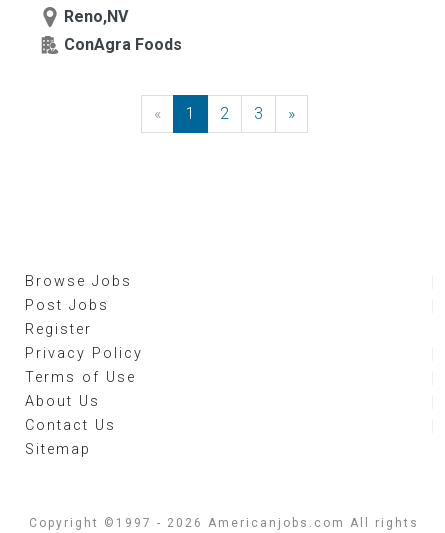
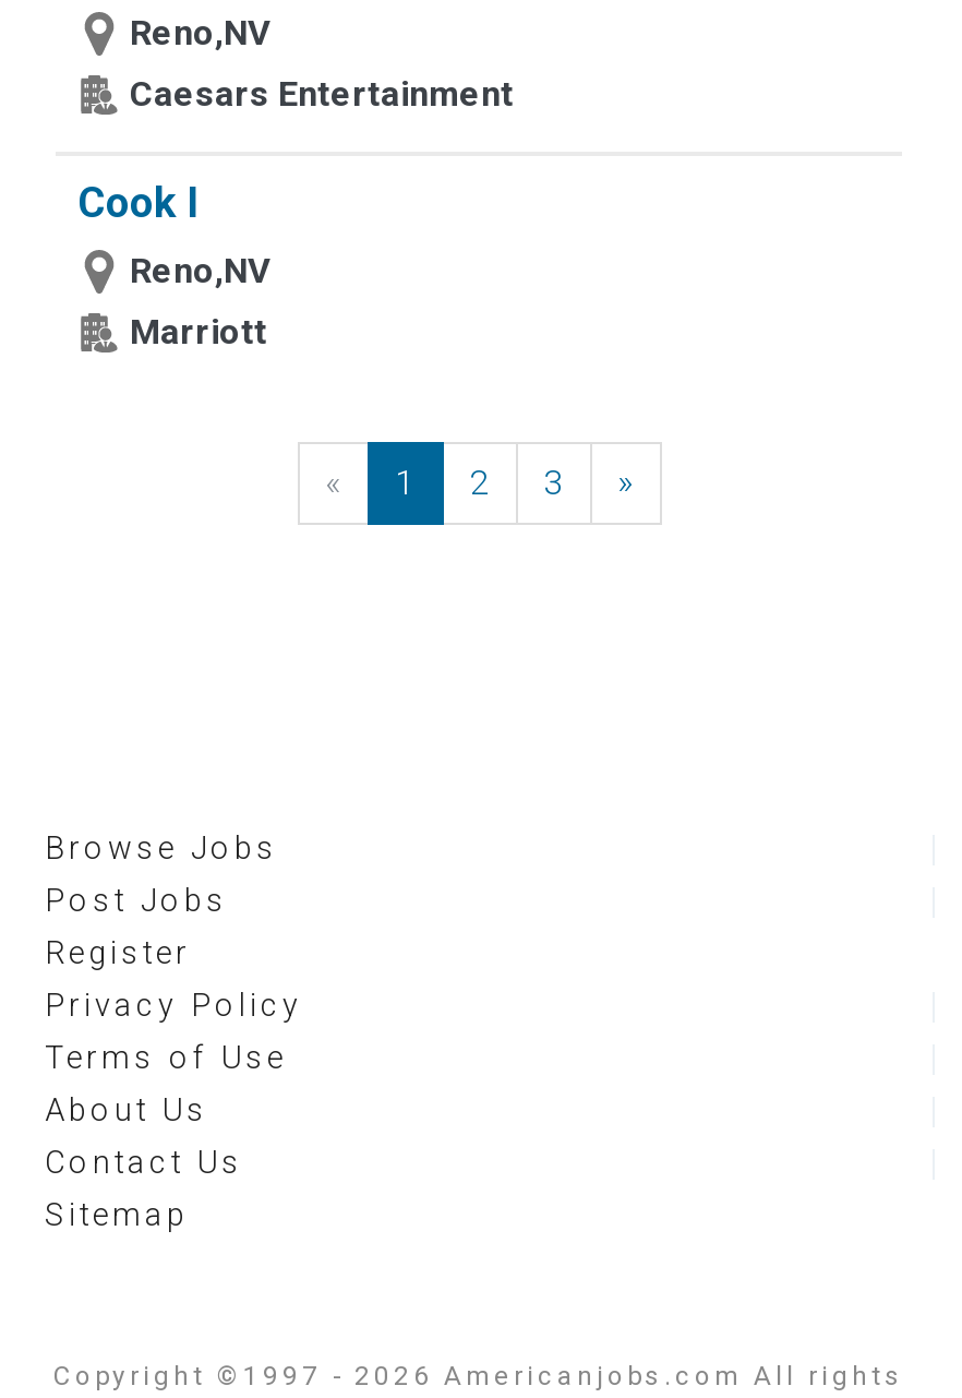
- ConAgra Foods
+ Caesars Entertainment
+ Cook I
+ Reno,NV
+ Marriott
